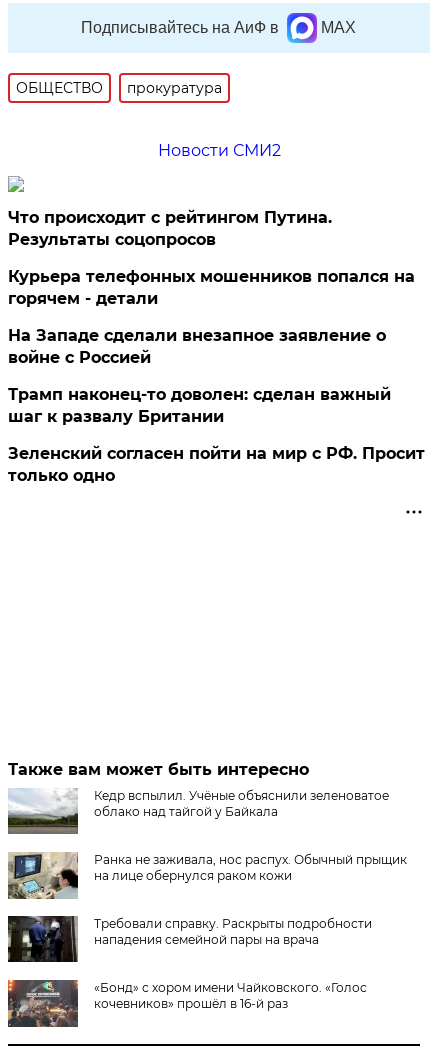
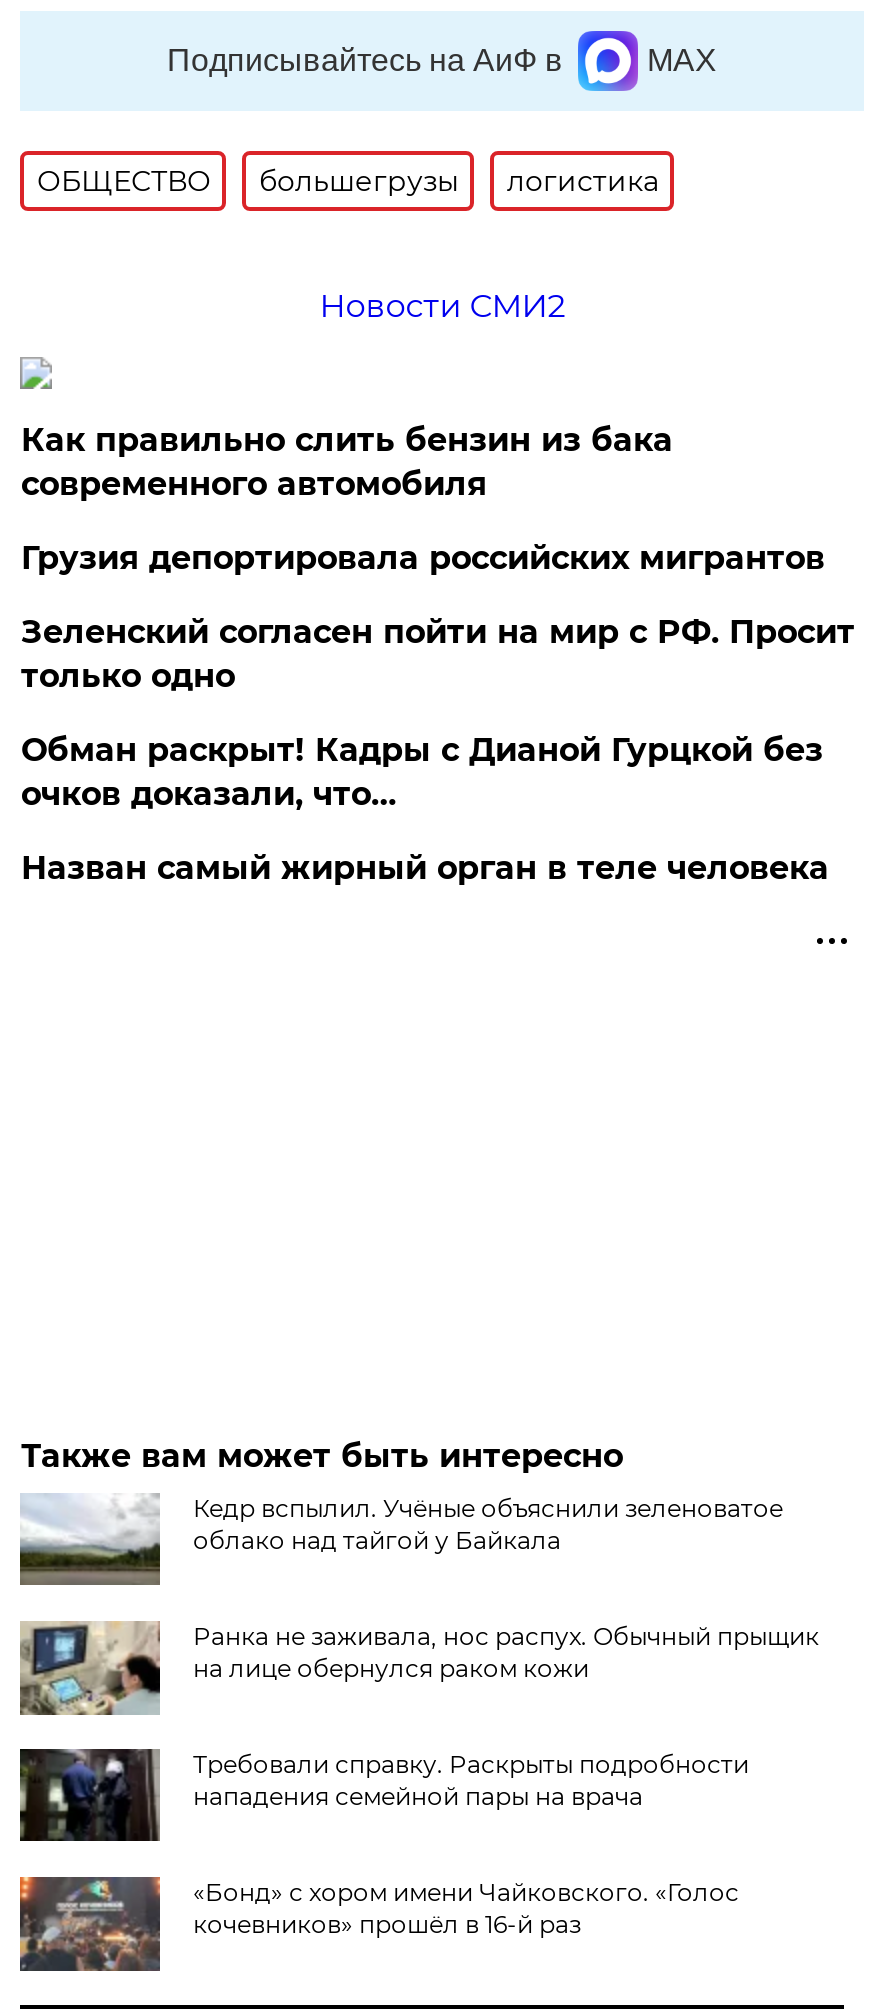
- прокуратура
+ большегрузы
+ логистика

- Что происходит с рейтингом Путина.
- Результаты соцопросов
- Курьера телефонных мошенников попался на
- горячем - детали
- На Западе сделали внезапное заявление о
- войне с Россией
- Трамп наконец-то доволен: сделан важный
- шаг к развалу Британии
+ Как правильно слить бензин из бака
+ современного автомобиля
+ Грузия депортировала российских мигрантов

moved up: Зеленский согласен пойти на мир с РФ. Просит | только одно

+ Обман раскрыт! Кадры с Дианой Гурцкой без
+ очков доказали, что…
+ Назван самый жирный орган в теле человека
